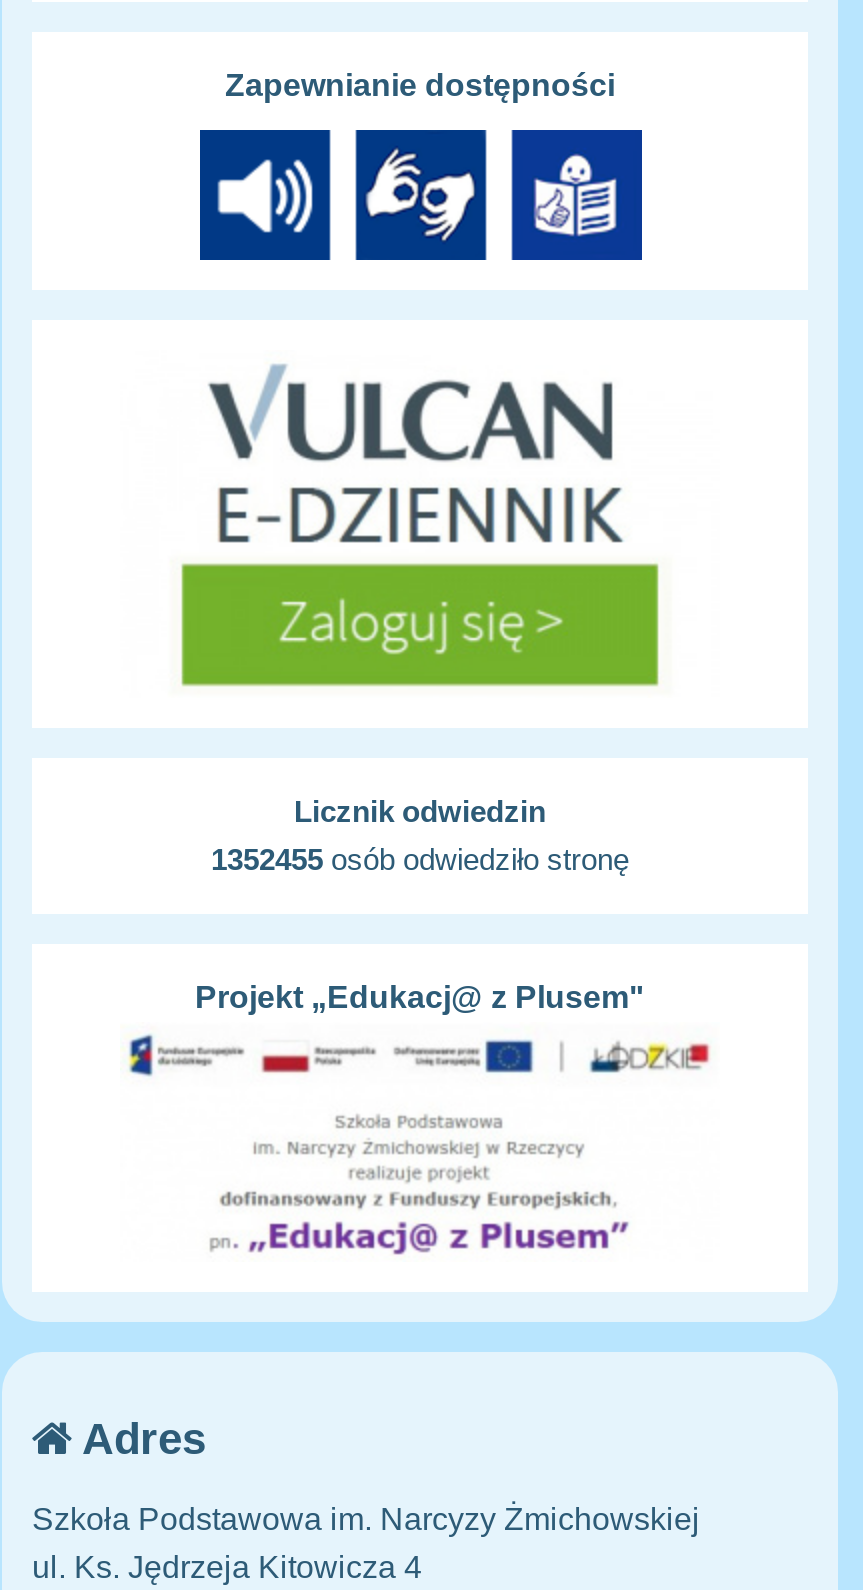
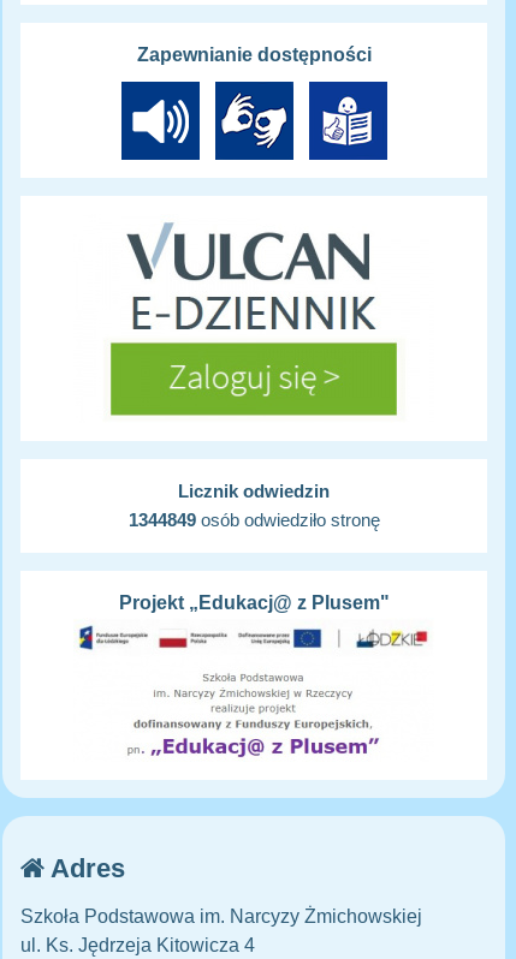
- 1352455 osób odwiedziło stronę
+ 1344849 osób odwiedziło stronę
